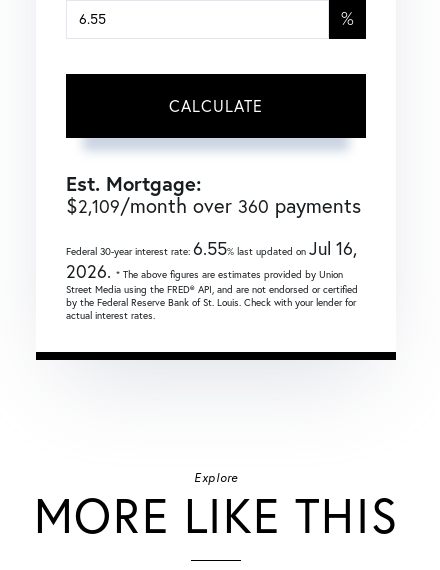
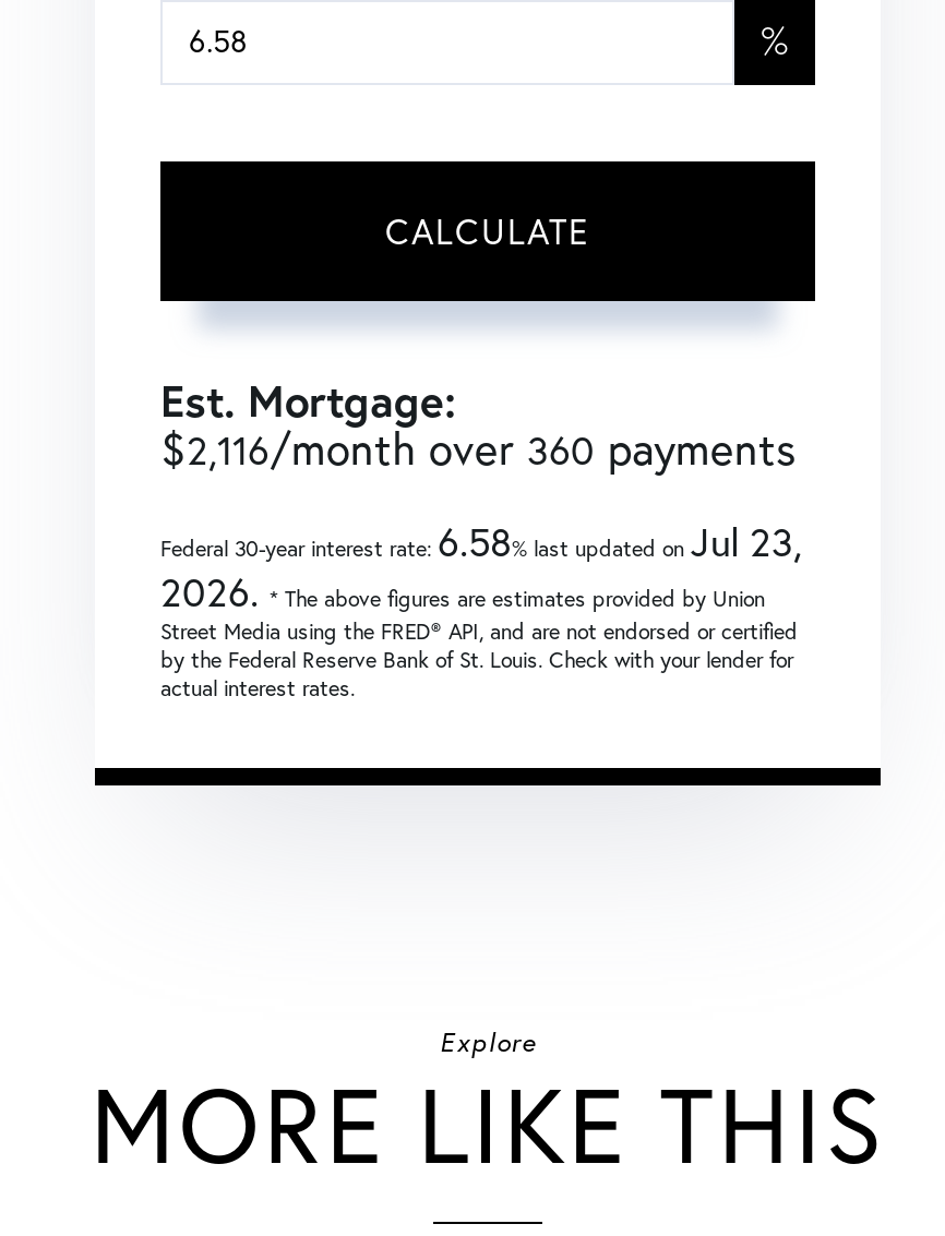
- $2,109/month over 360 payments
+ $2,116/month over 360 payments

- Federal 30-year interest rate: 6.55% last updated onJul 16,
+ Federal 30-year interest rate: 6.58% last updated onJul 23,
